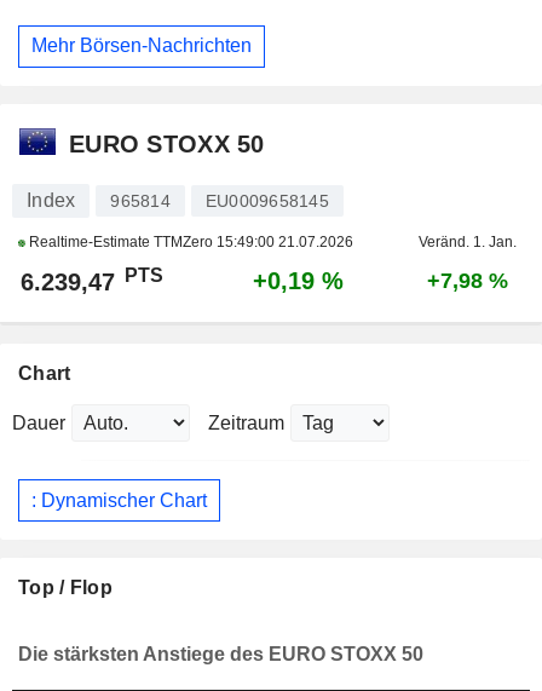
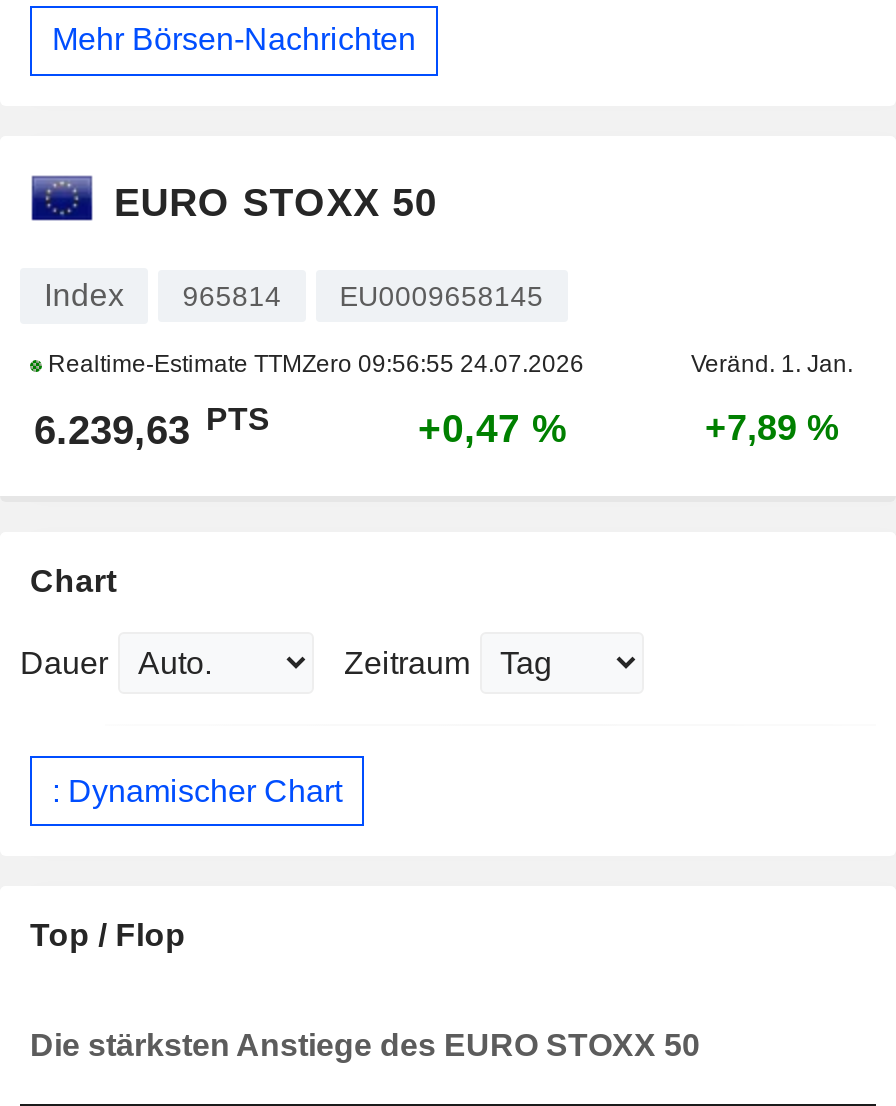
- Realtime-Estimate TTMZero 15:49:00 21.07.2026
+ Realtime-Estimate TTMZero 09:56:55 24.07.2026

- 6.239,47 PTS
+ 6.239,63 PTS

- +0,19 %
+ +0,47 %

- +7,98 %
+ +7,89 %
